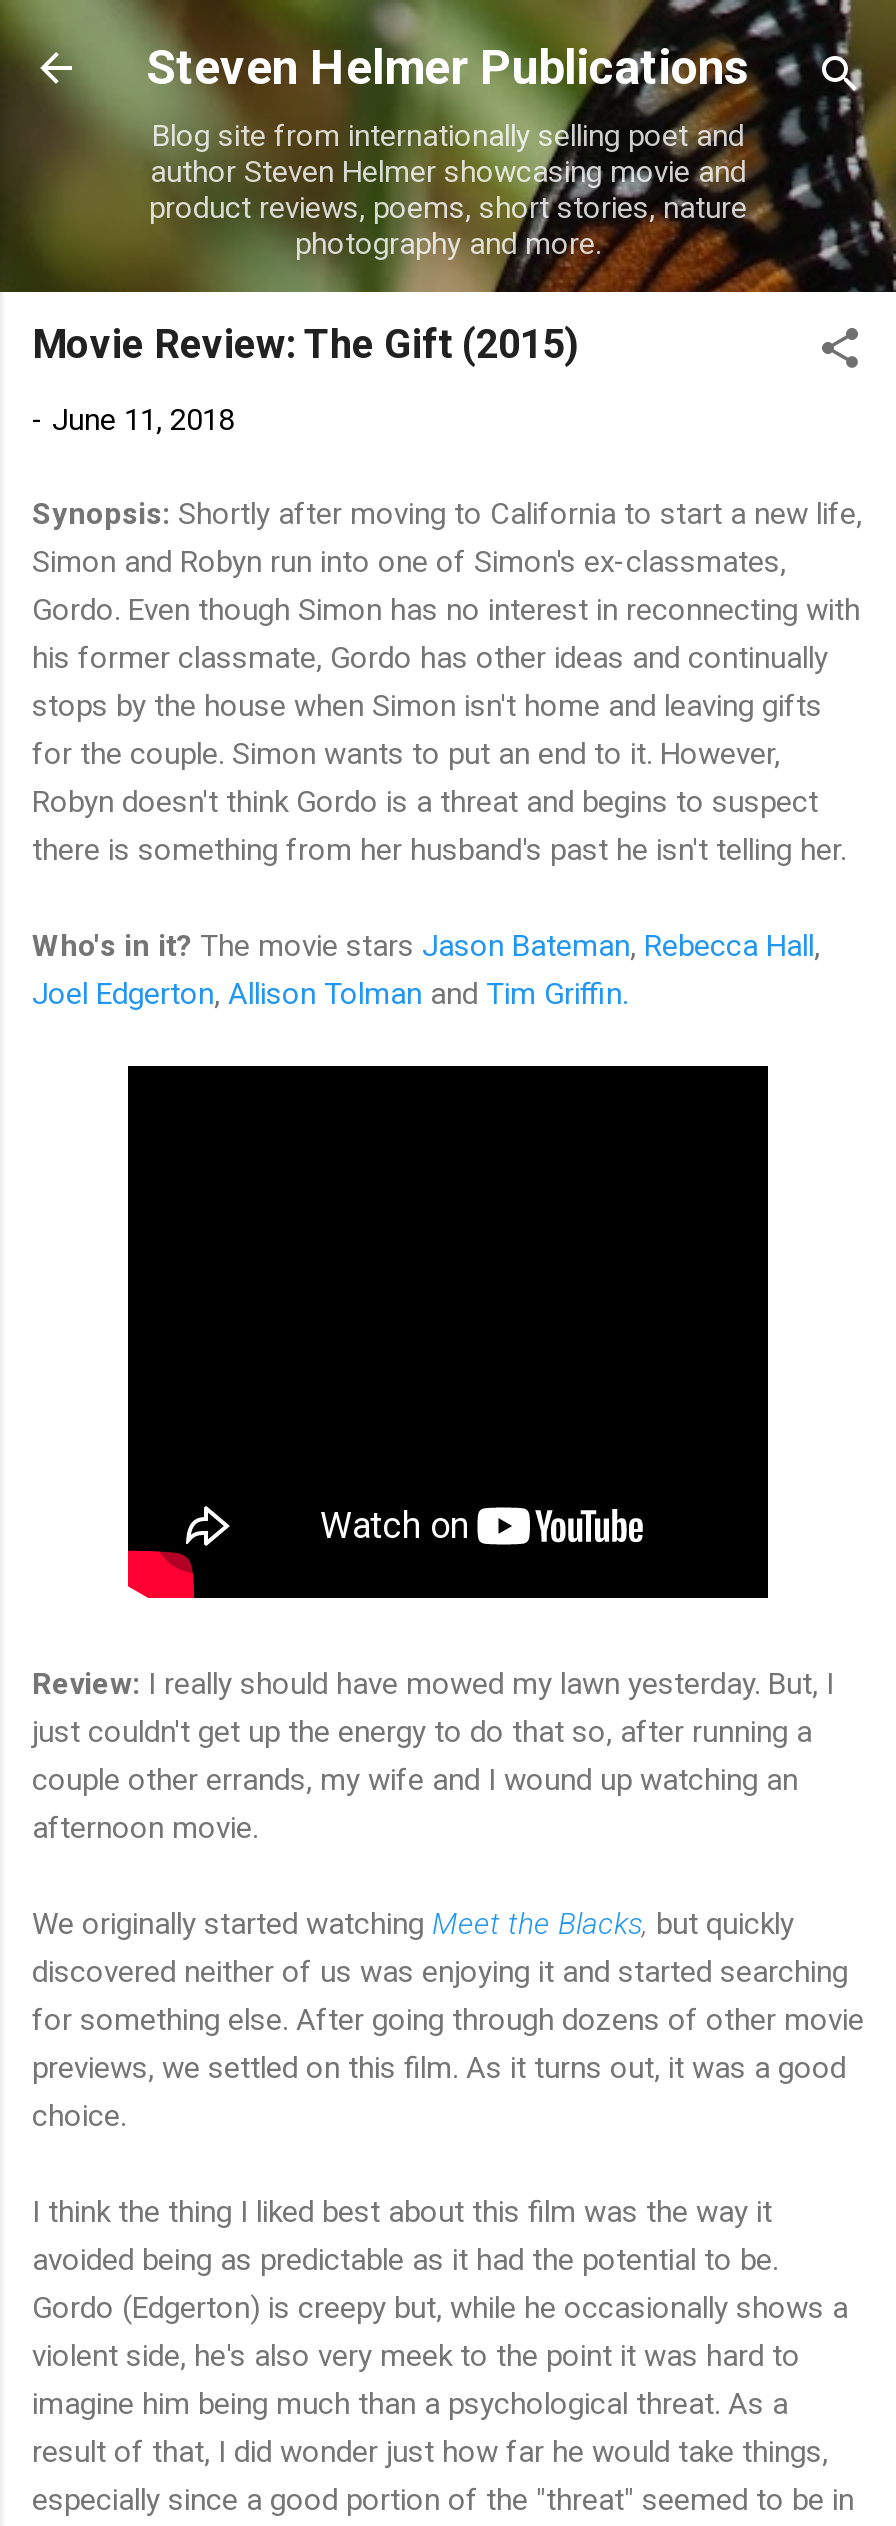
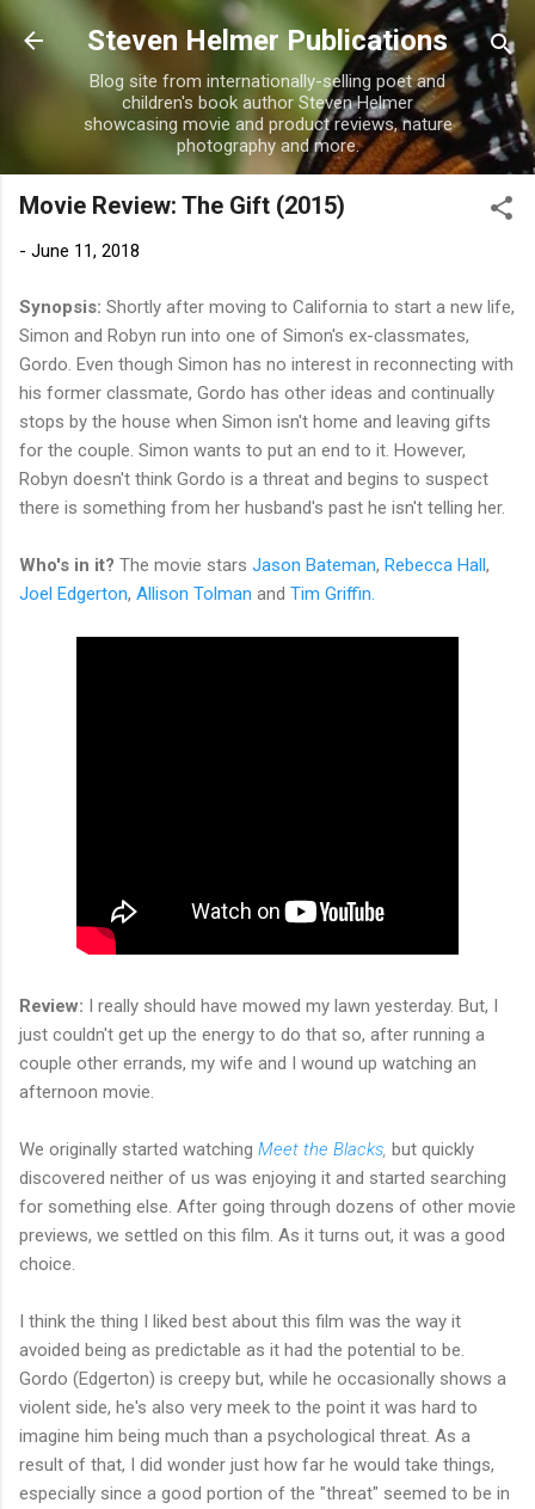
- Blog site from internationally selling poet and
- author Steven Helmer showcasing movie and
- product reviews, poems, short stories, nature
+ Blog site from internationally-selling poet and
+ children's book author Steven Helmer
+ showcasing movie and product reviews, nature
